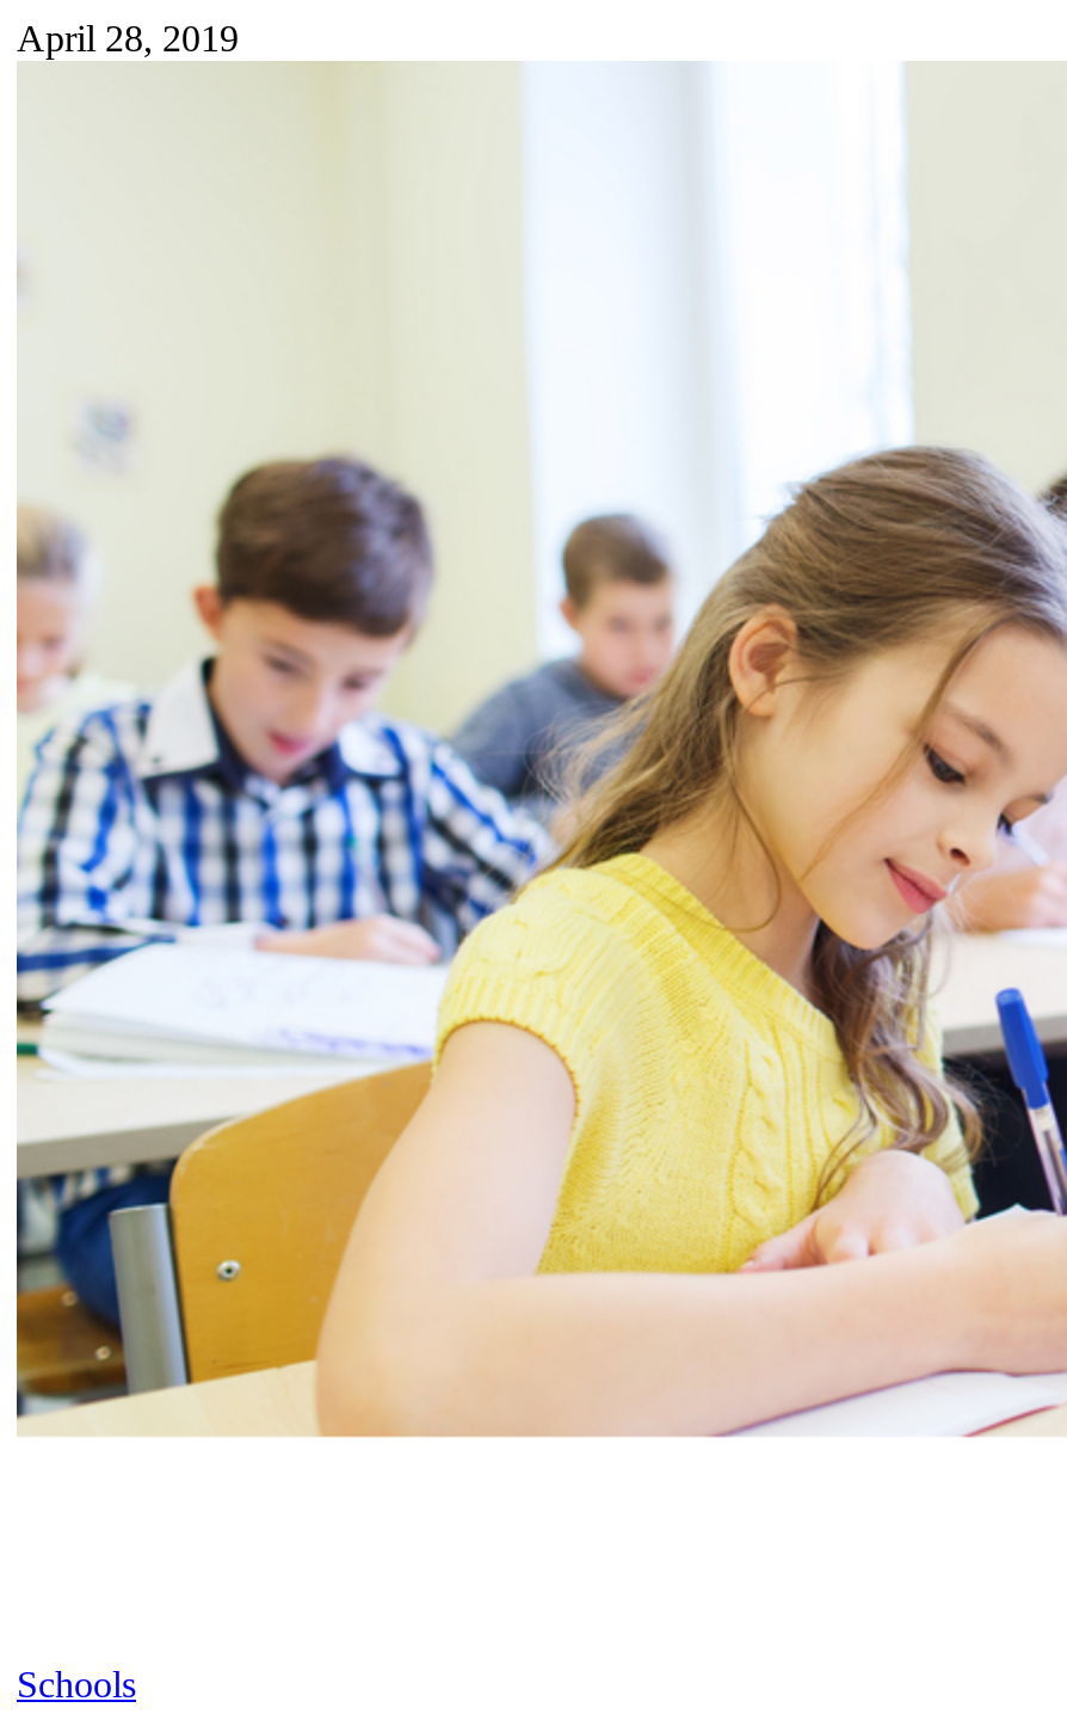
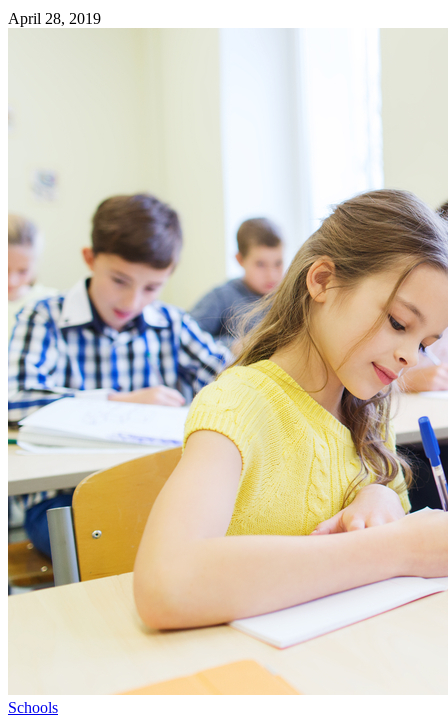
+ [image]
